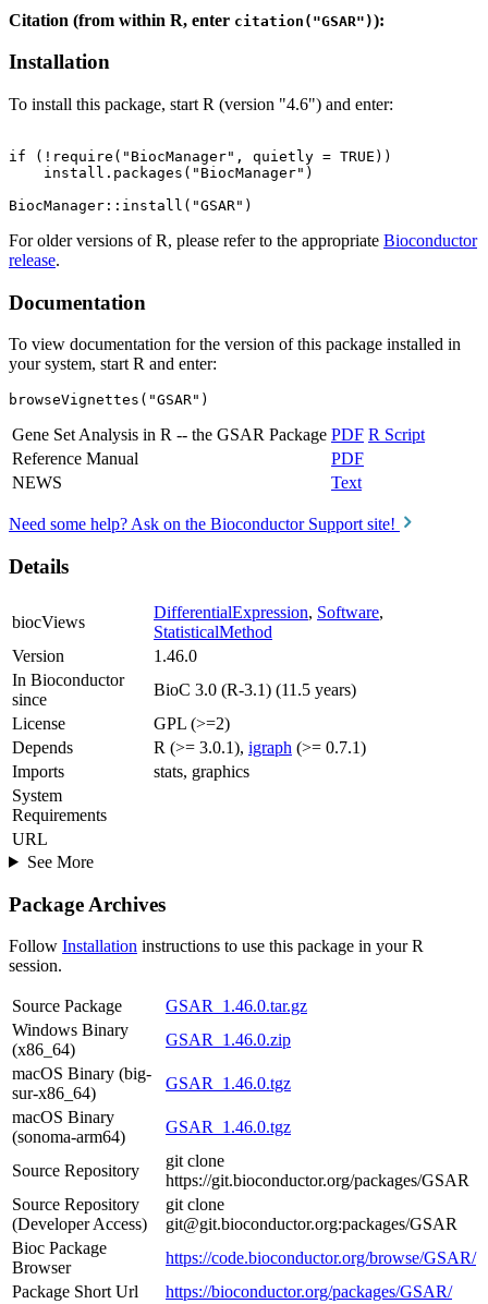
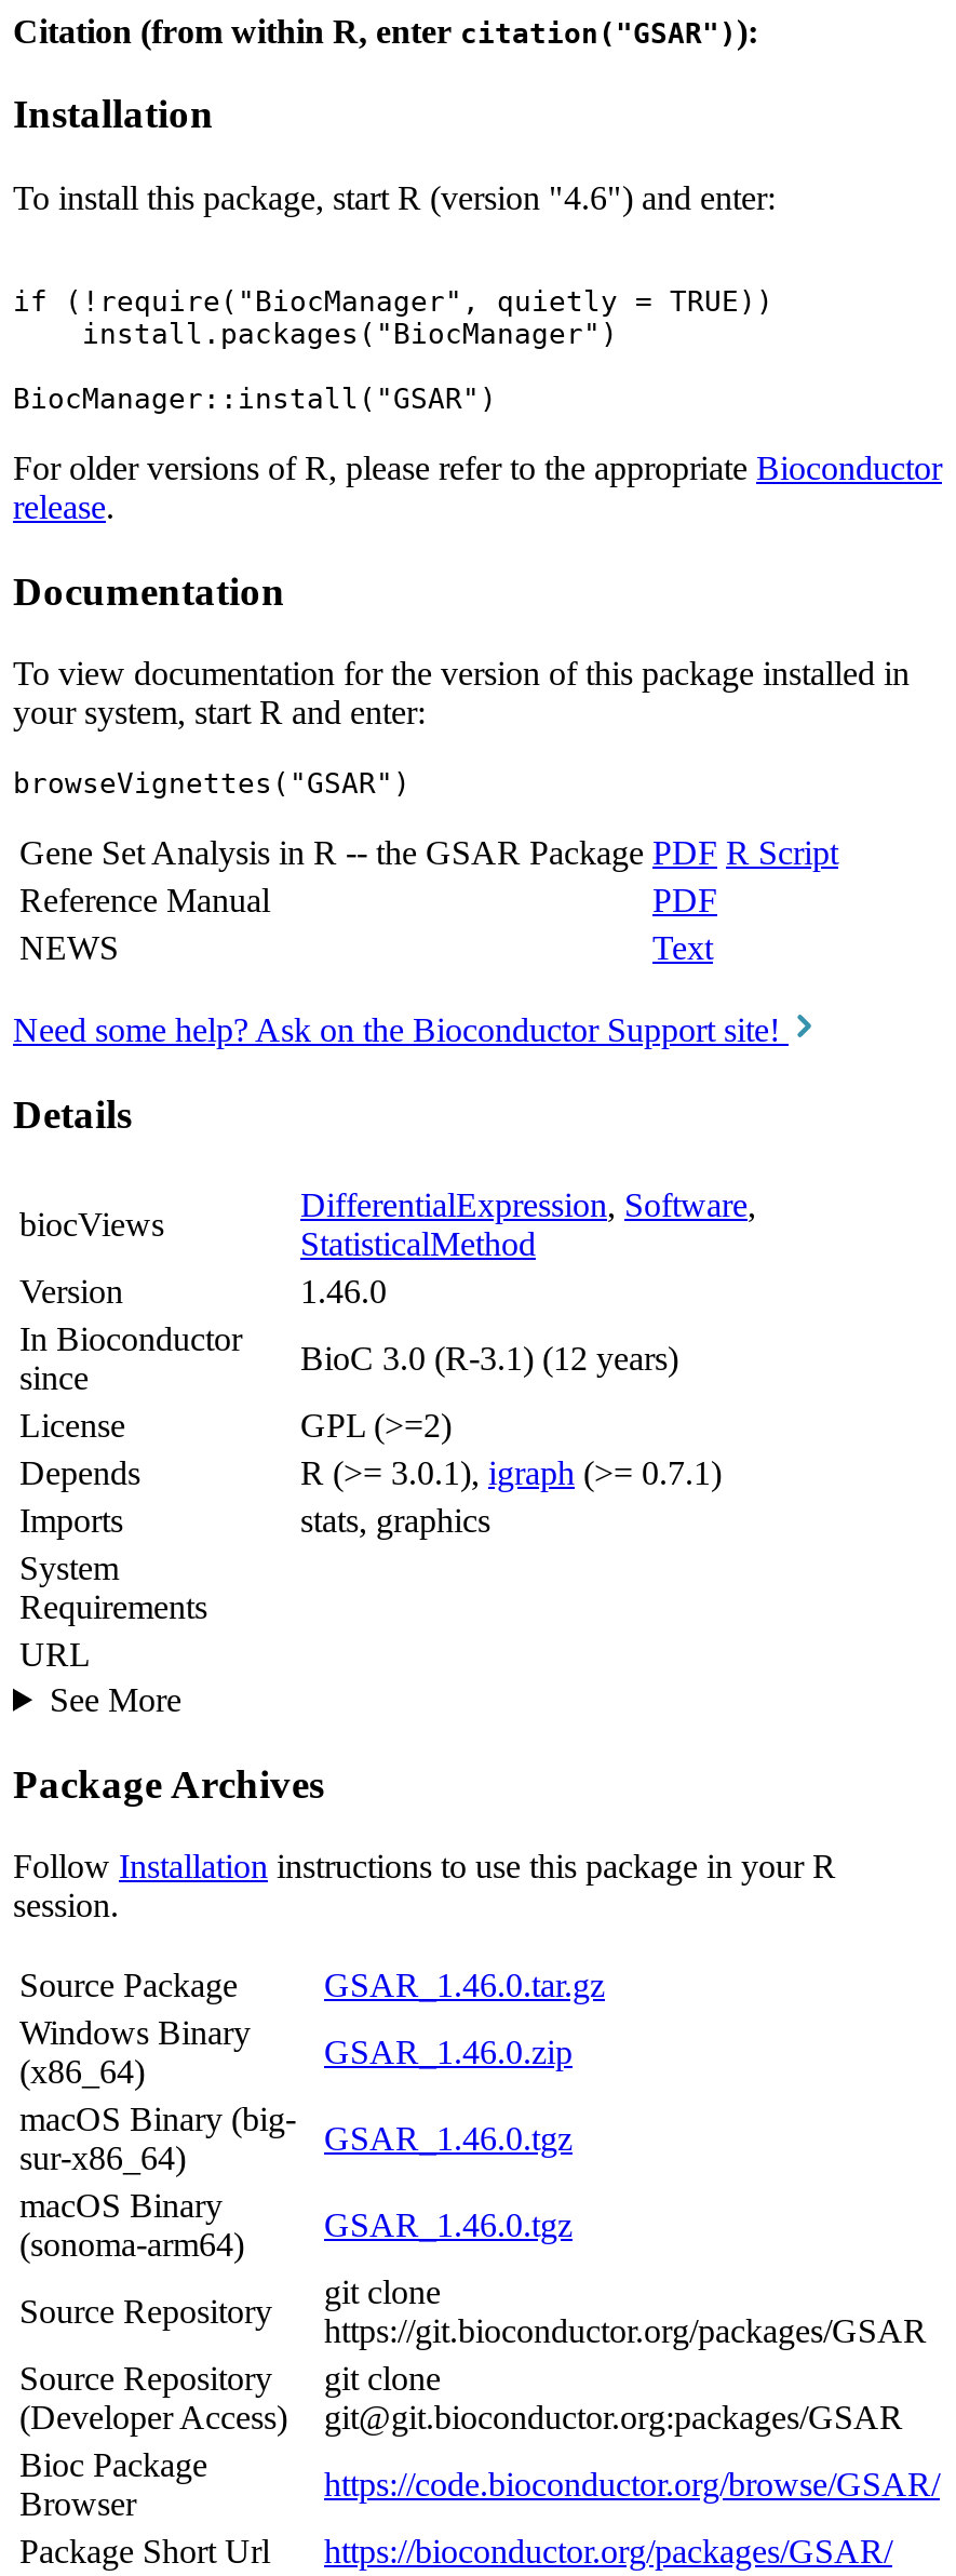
- BioC 3.0 (R-3.1) (11.5 years)
+ BioC 3.0 (R-3.1) (12 years)
